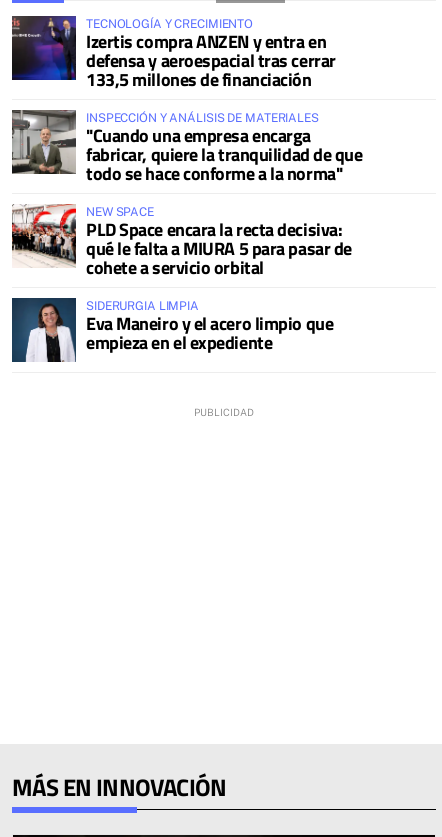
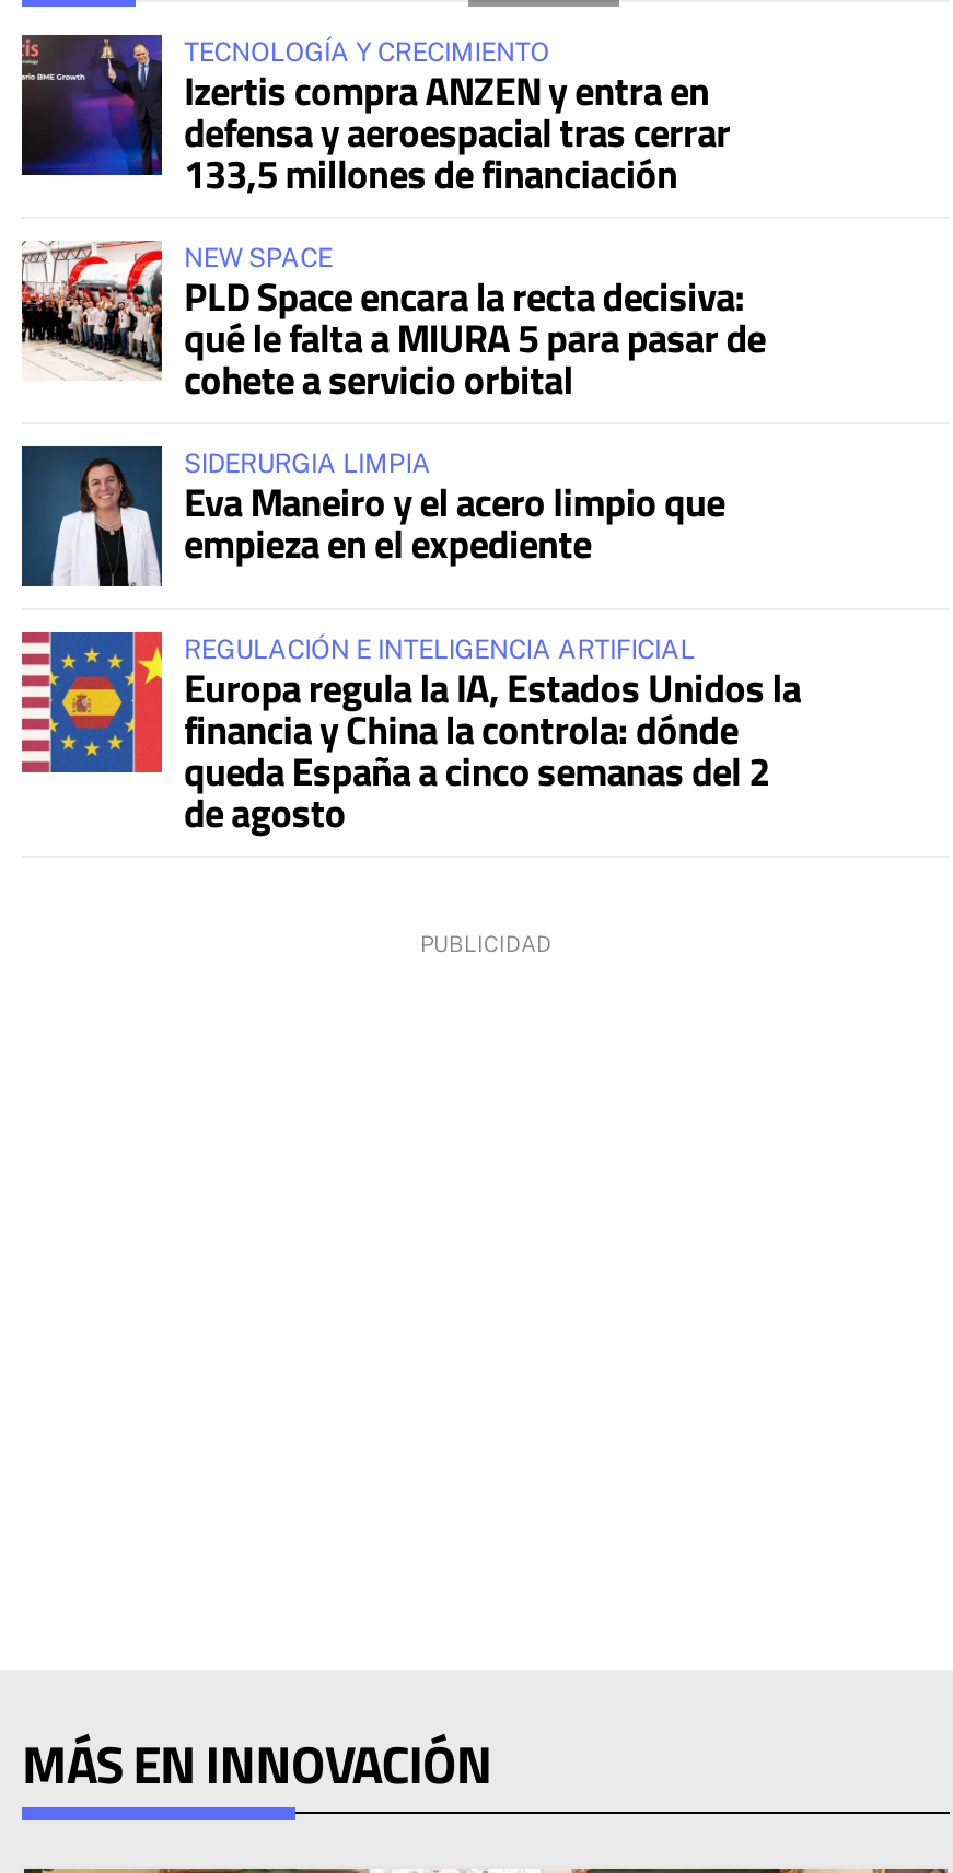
- [image]
- INSPECCIÓN Y ANÁLISIS DE MATERIALES
- "Cuando una empresa encarga
- fabricar, quiere la tranquilidad de que
- todo se hace conforme a la norma"

moved up: [image] | NEW SPACE | PLD Space encara la recta decisiva: | qué le falta a MIURA 5 para pasar de | cohete a servicio orbital | SIDERURGIA LIMPIA | Eva Maneiro y el acero limpio que | empieza en el expediente

+ [image]
+ REGULACIÓN E INTELIGENCIA ARTIFICIAL
+ Europa regula la IA, Estados Unidos la
+ financia y China la controla: dónde
+ queda España a cinco semanas del 2
+ de agosto
